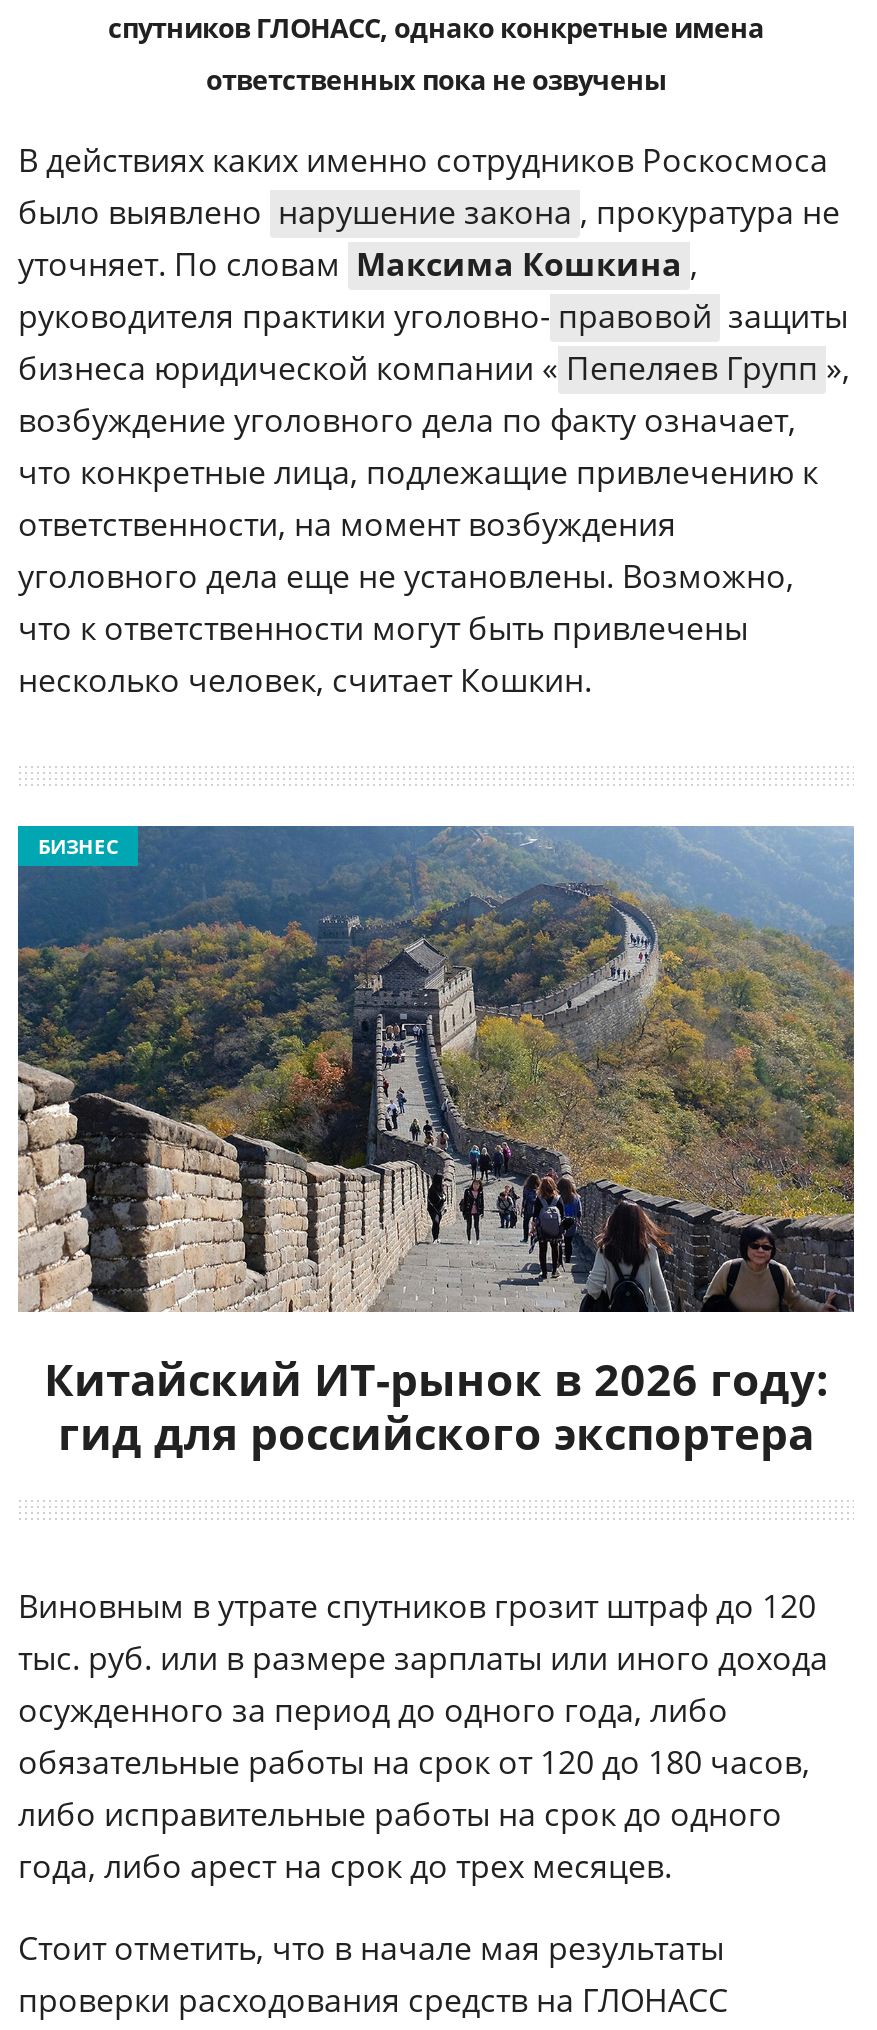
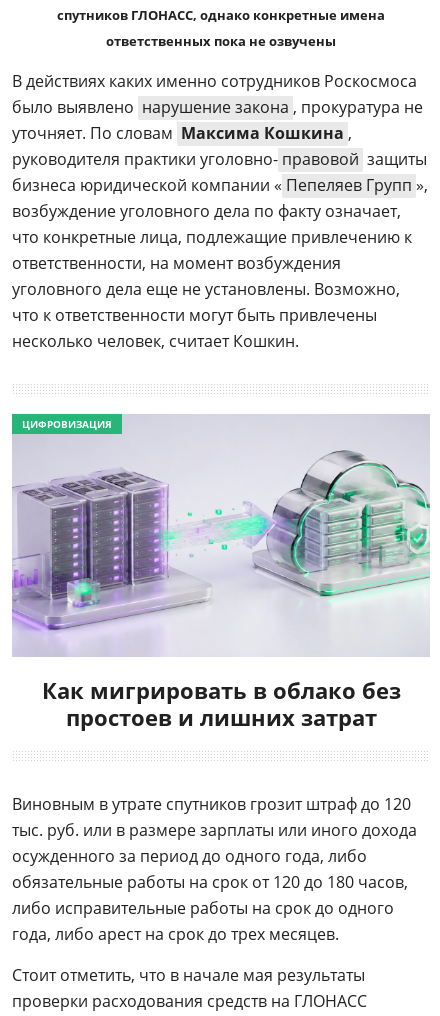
- [image]
- БИЗНЕС
+ [image]
+ ЦИФРОВИЗАЦИЯ

- Китайский ИТ-рынок в 2026 году:
- гид для российского экспортера
+ Как мигрировать в облако без
+ простоев и лишних затрат
